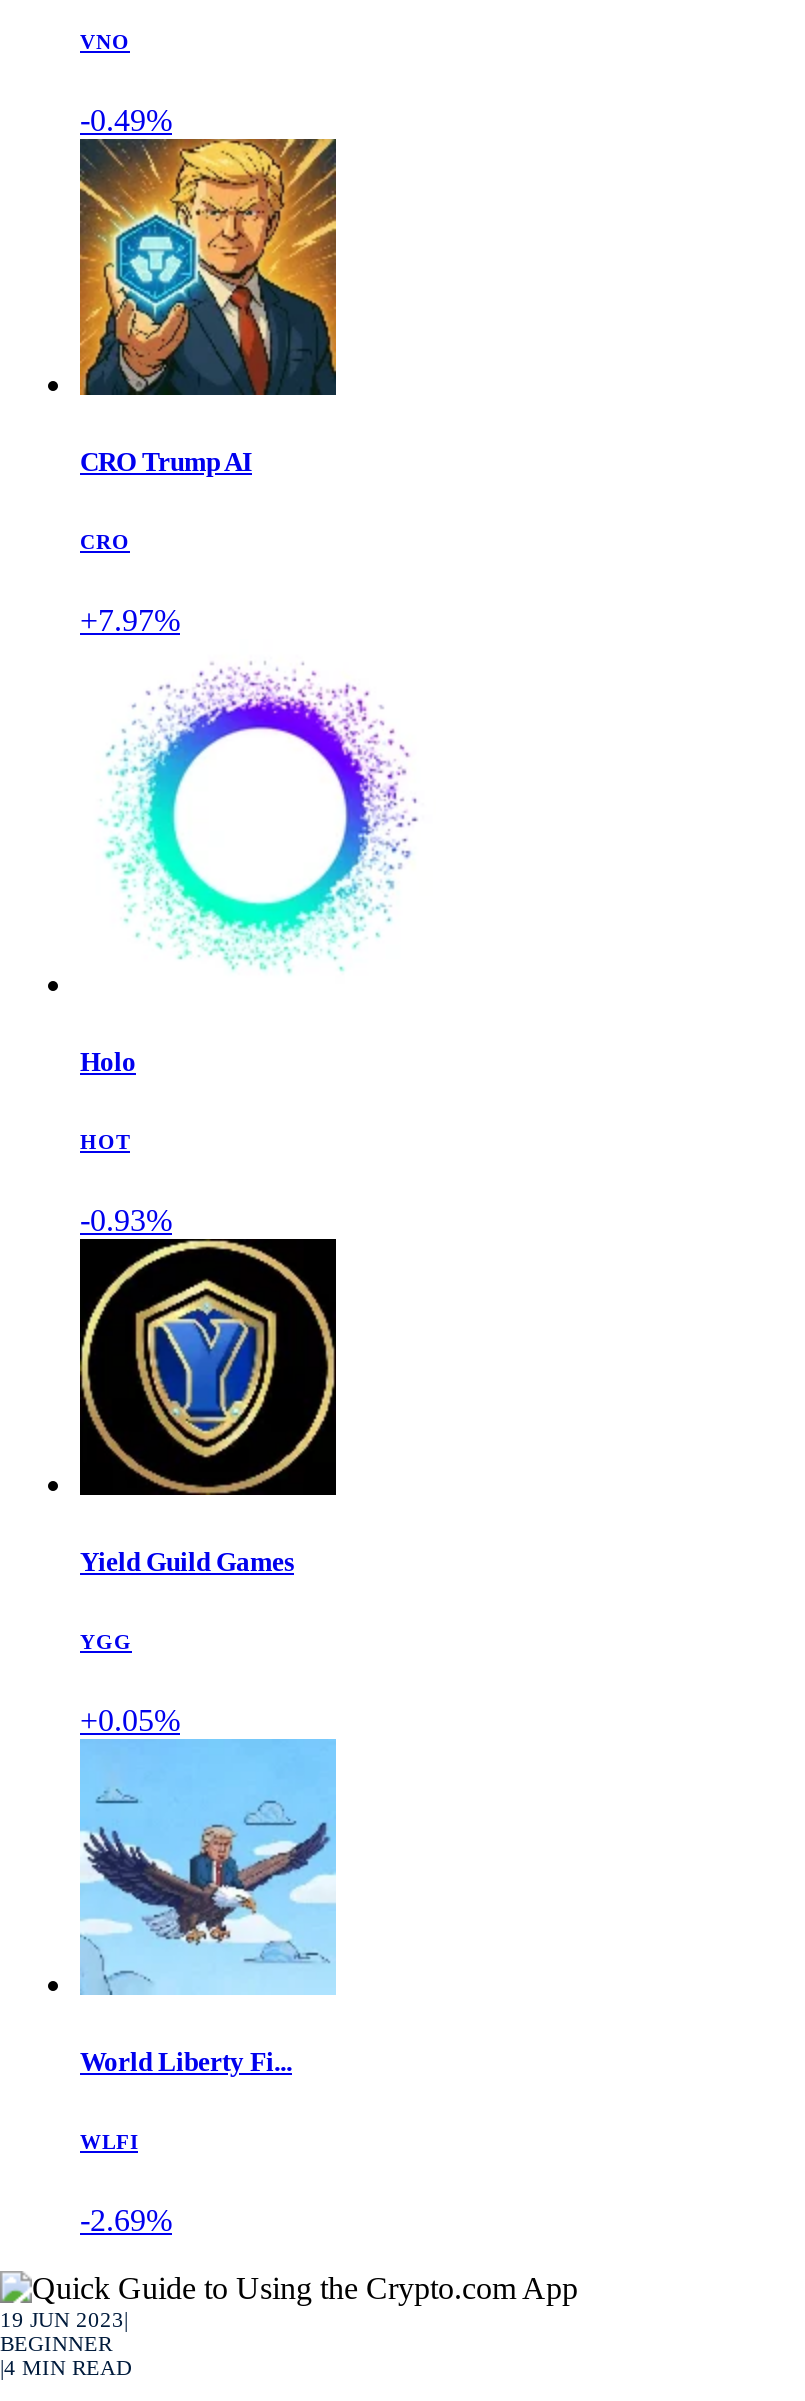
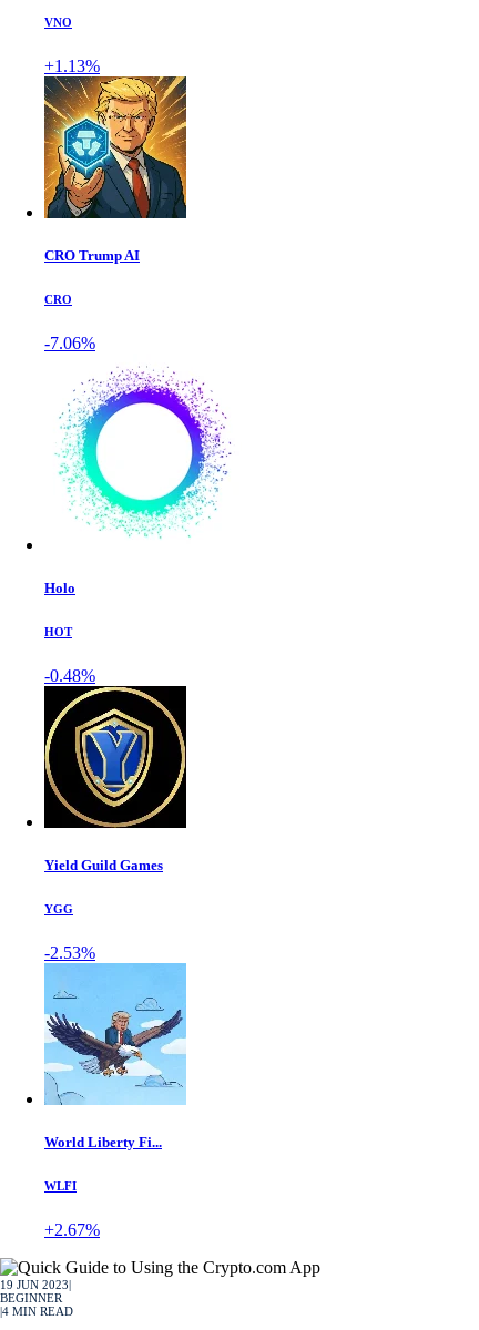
- -0.49%
+ +1.13%

- +7.97%
+ -7.06%

- -0.93%
+ -0.48%

- +0.05%
+ -2.53%

- -2.69%
+ +2.67%
